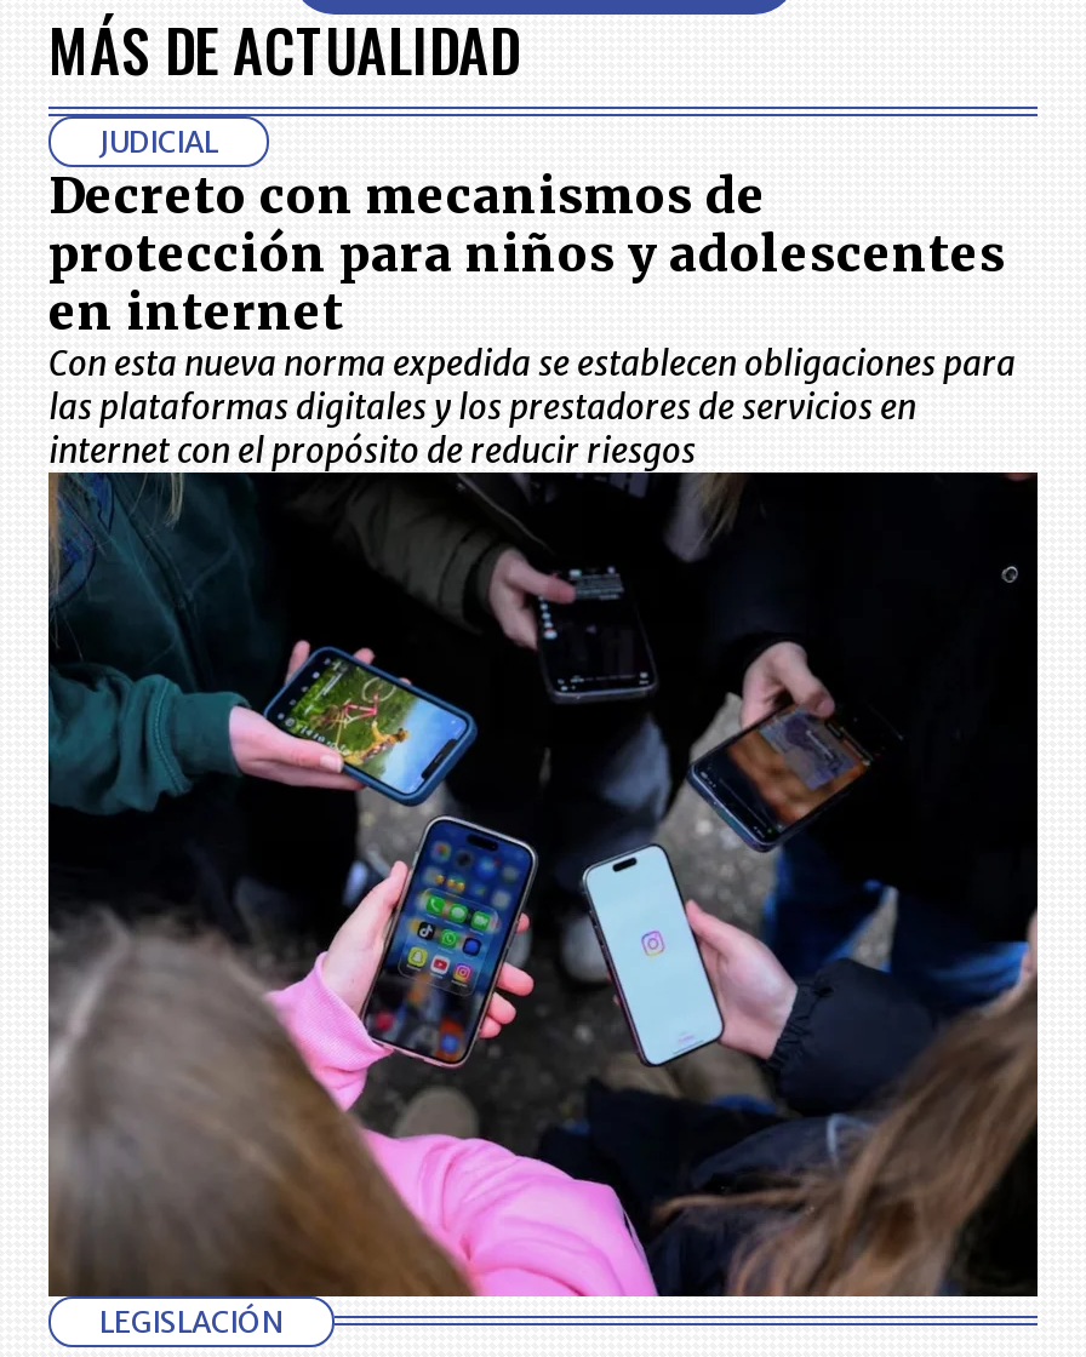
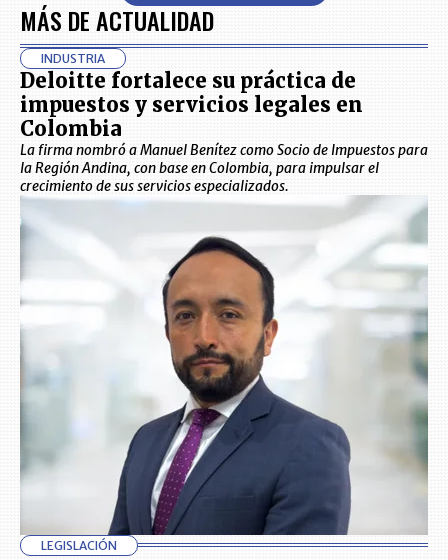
- JUDICIAL
- Decreto con mecanismos de
- protección para niños y adolescentes
- en internet
- Con esta nueva norma expedida se establecen obligaciones para
- las plataformas digitales y los prestadores de servicios en
- internet con el propósito de reducir riesgos
+ INDUSTRIA
+ Deloitte fortalece su práctica de
+ impuestos y servicios legales en
+ Colombia
+ La firma nombró a Manuel Benítez como Socio de Impuestos para
+ la Región Andina, con base en Colombia, para impulsar el
+ crecimiento de sus servicios especializados.

- [image]
+ [image]
